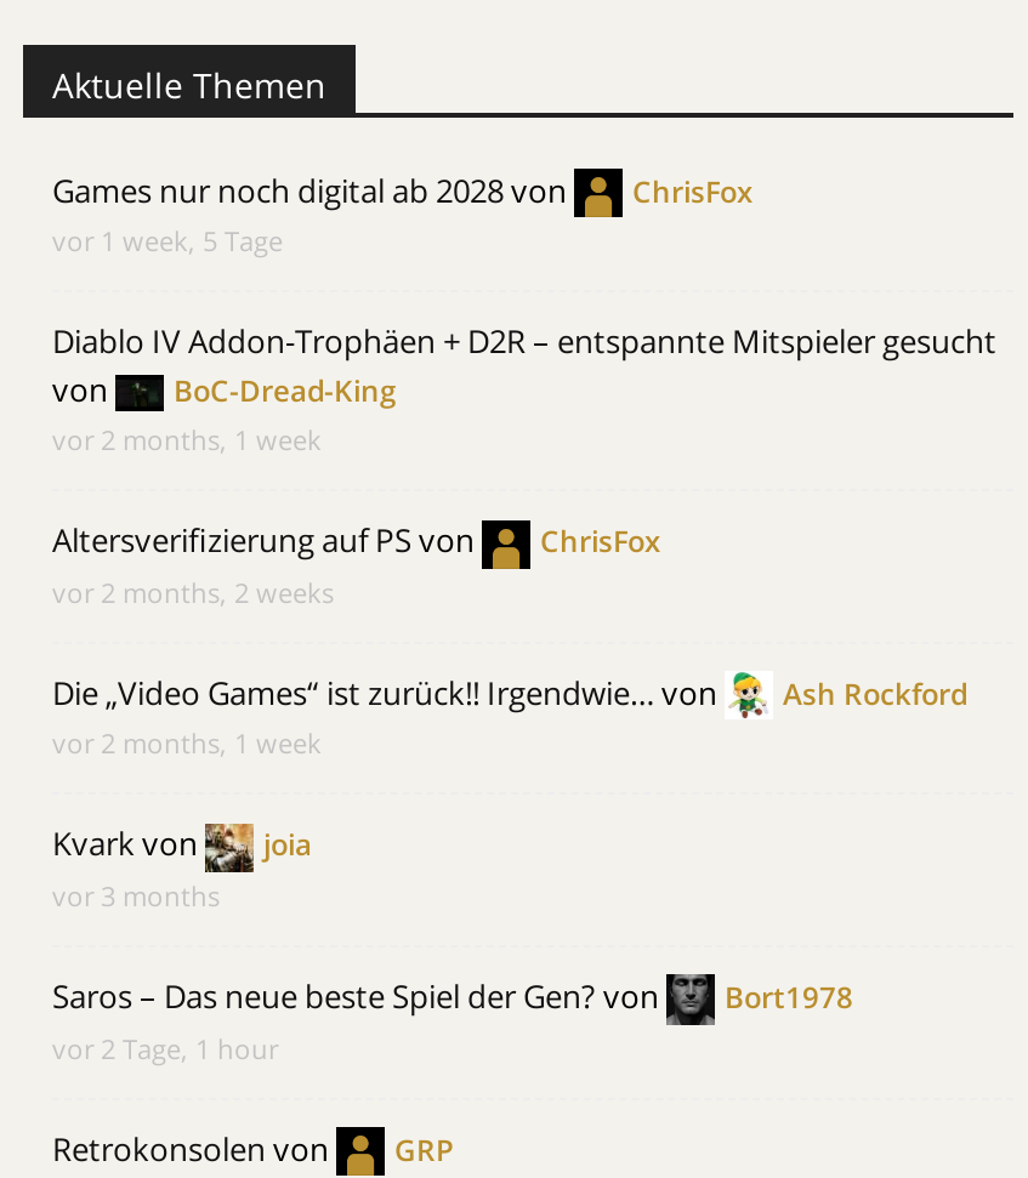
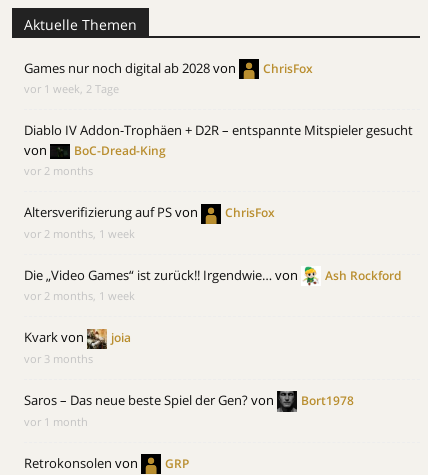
- vor 1 week, 5 Tage
+ vor 1 week, 2 Tage

- vor 2 months, 1 week
+ vor 2 months

- vor 2 months, 2 weeks
+ vor 2 months, 1 week

- vor 2 Tage, 1 hour
+ vor 1 month
